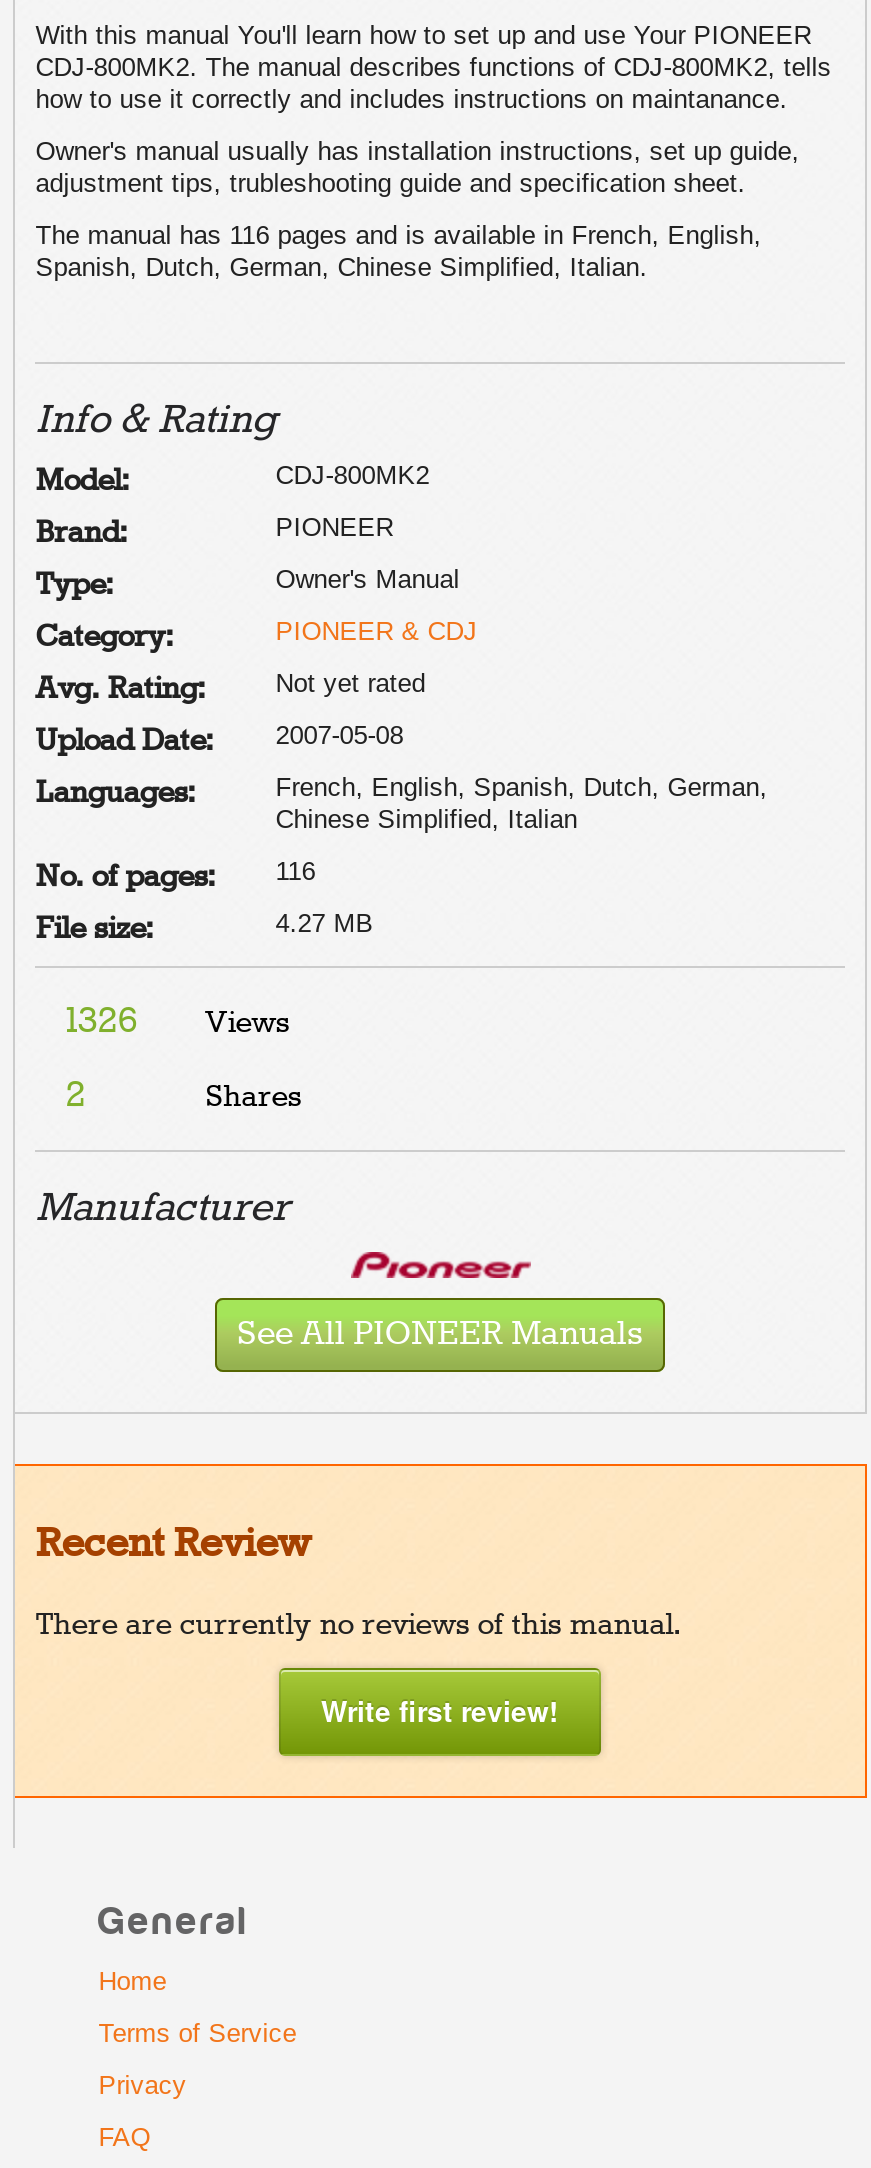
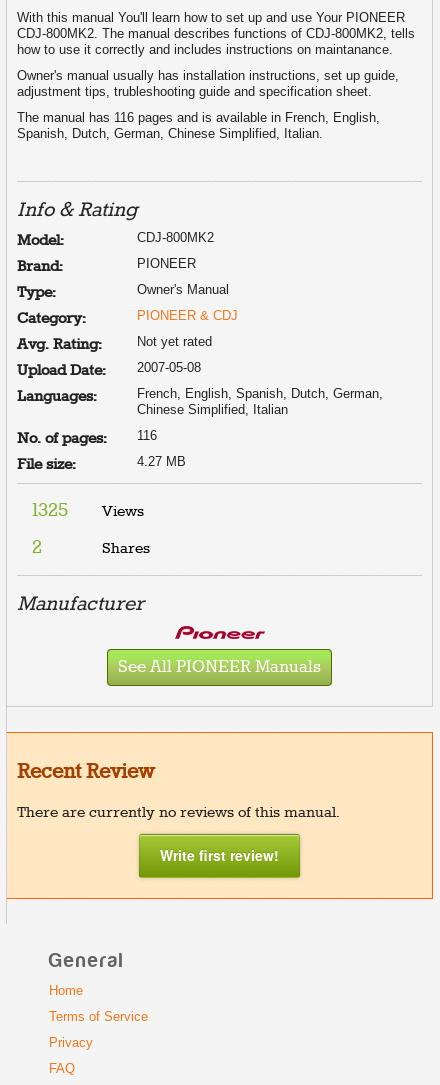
- 1326 Views
+ 1325 Views
